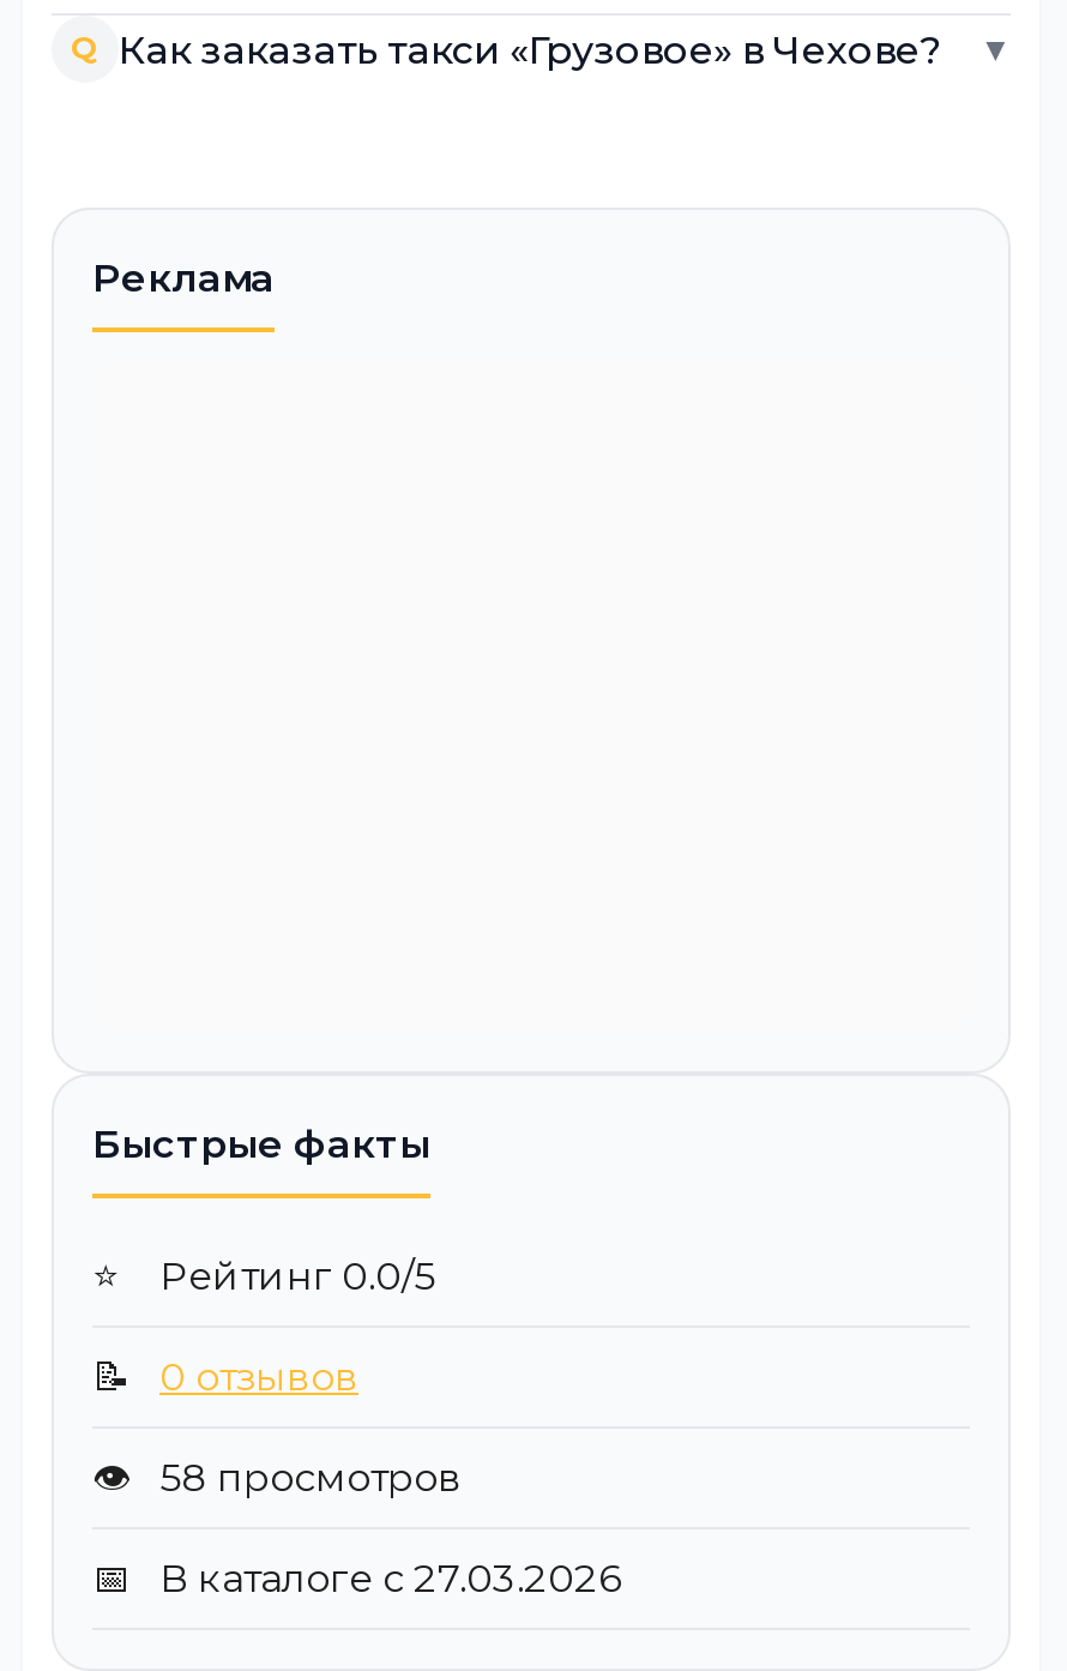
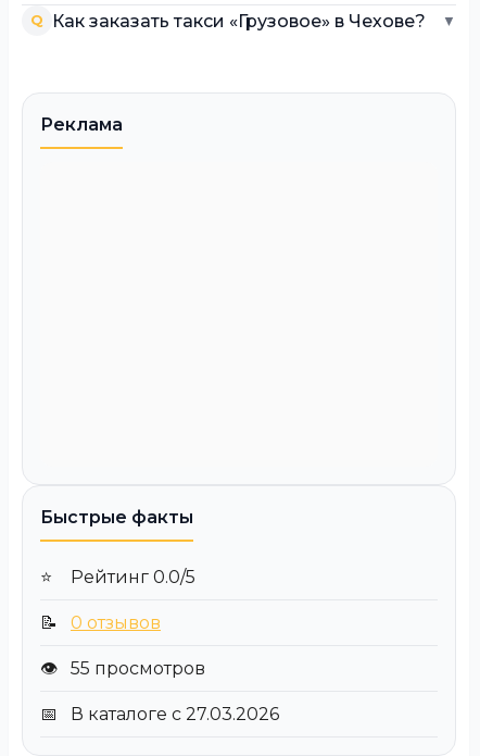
- 58 просмотров
+ 55 просмотров
